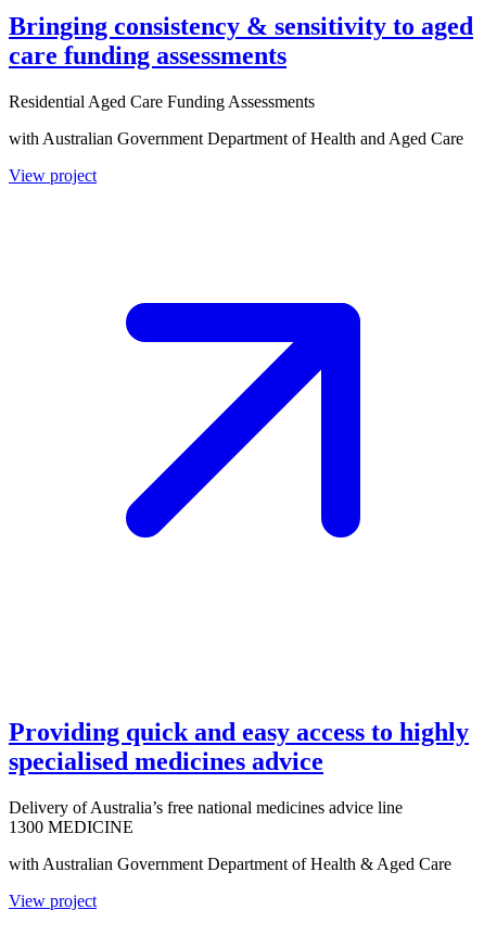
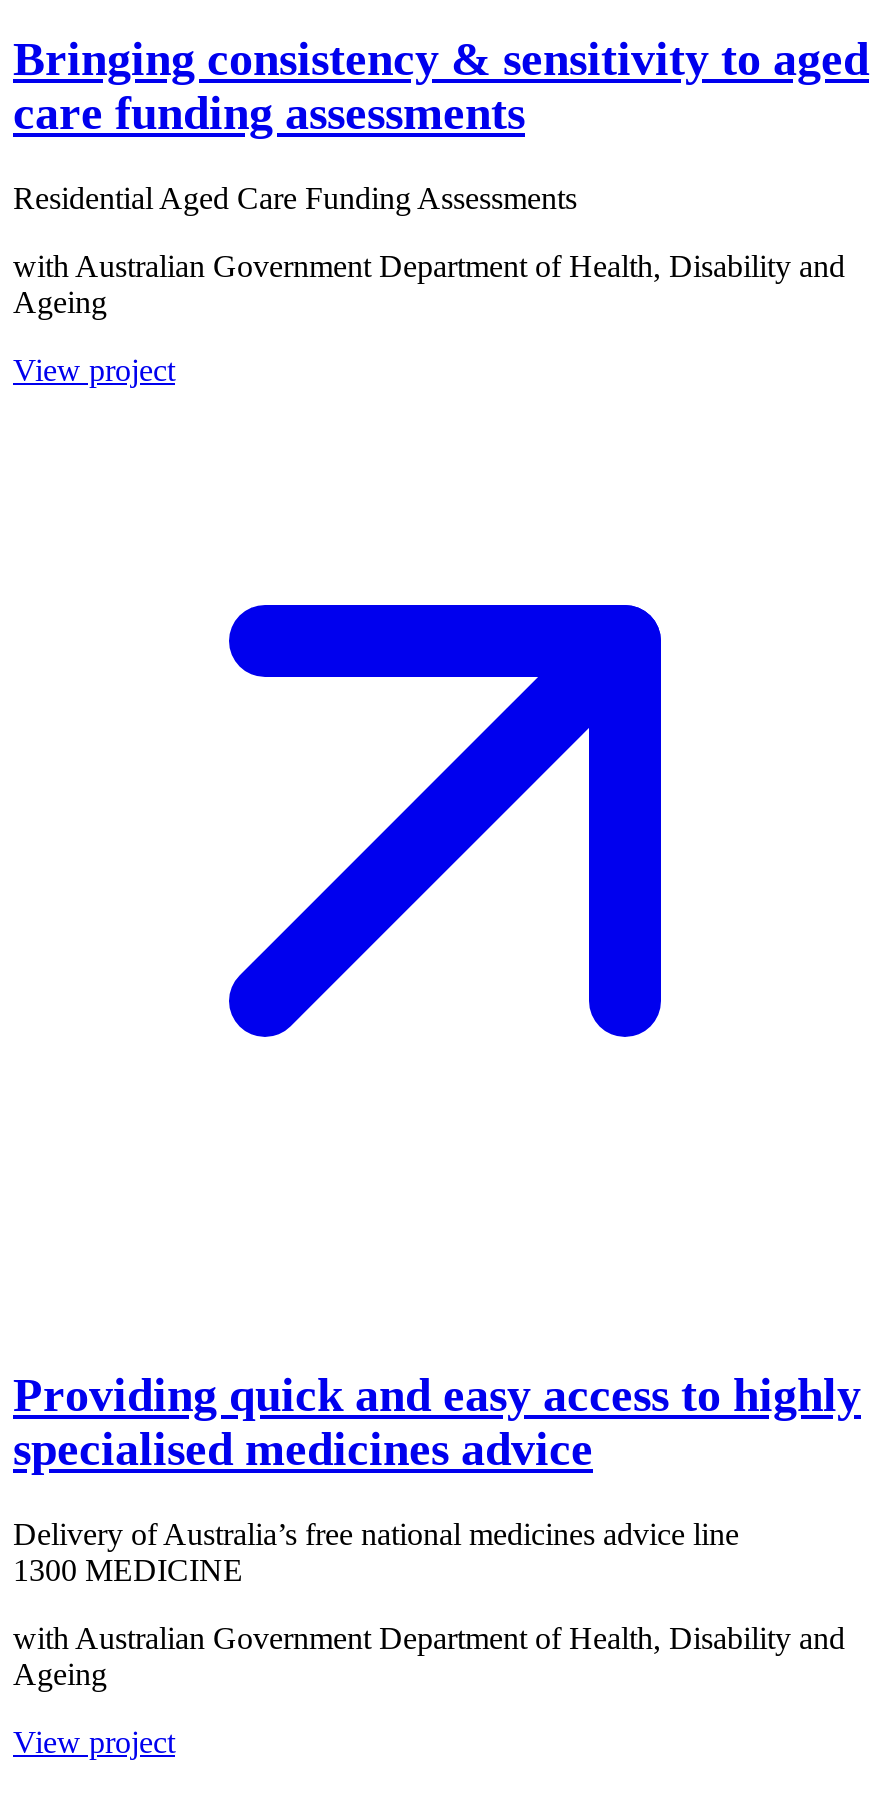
- with Australian Government Department of Health and Aged Care
+ with Australian Government Department of Health, Disability and
+ Ageing

- with Australian Government Department of Health & Aged Care
+ with Australian Government Department of Health, Disability and
+ Ageing
